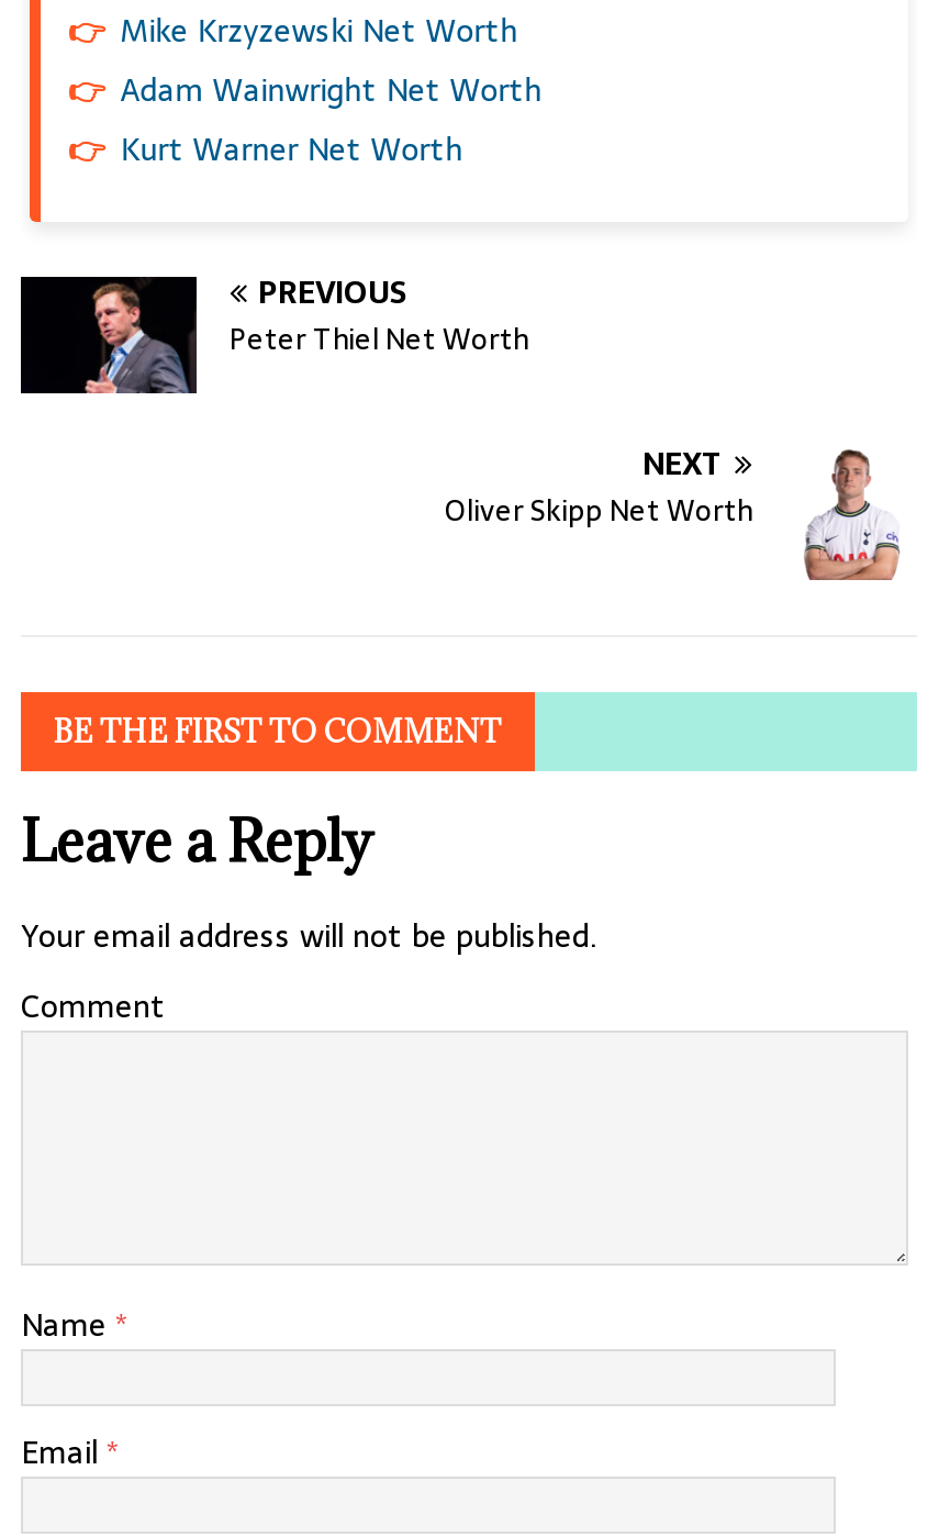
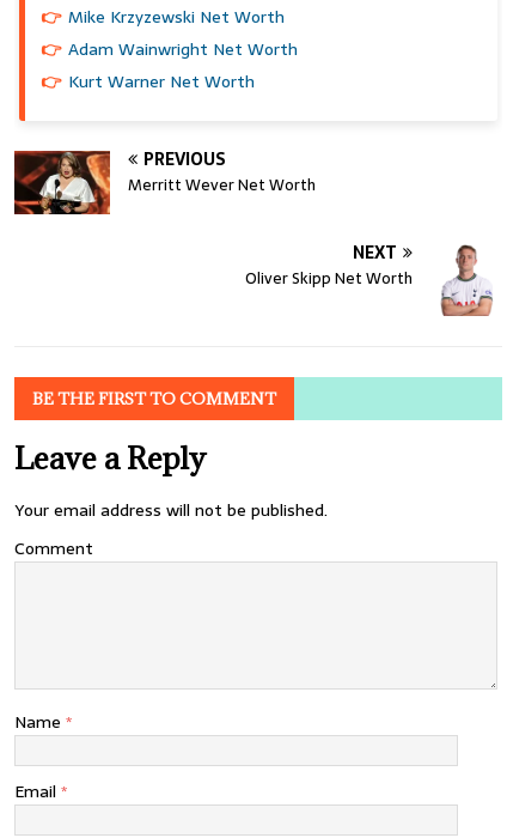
- [image]
- Peter Thiel Net Worth
+ [image]
+ Merritt Wever Net Worth
